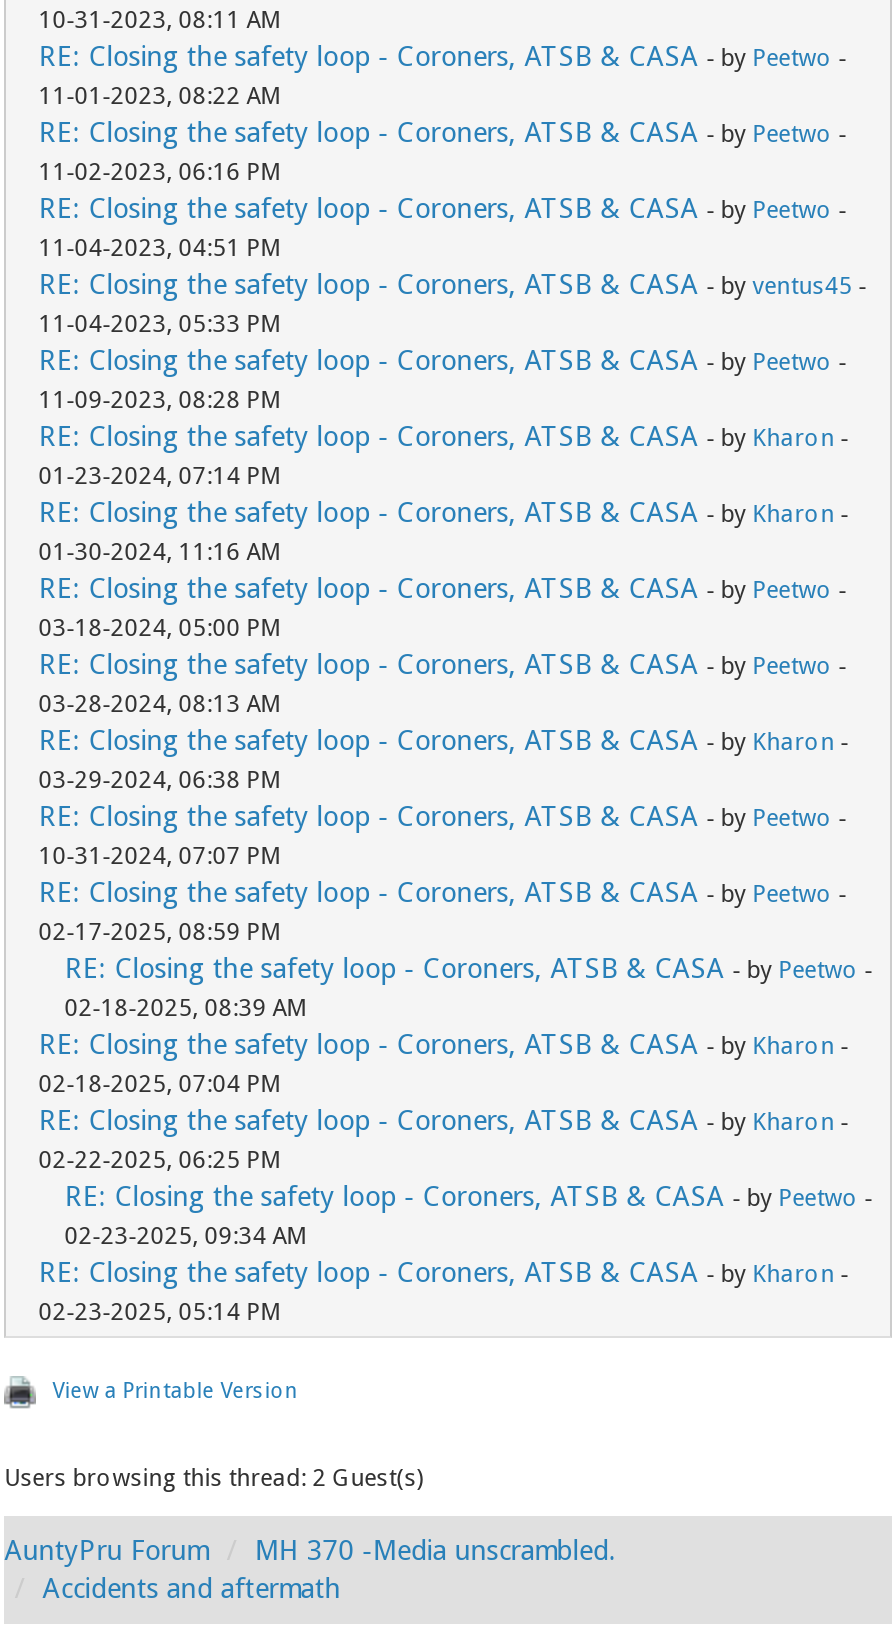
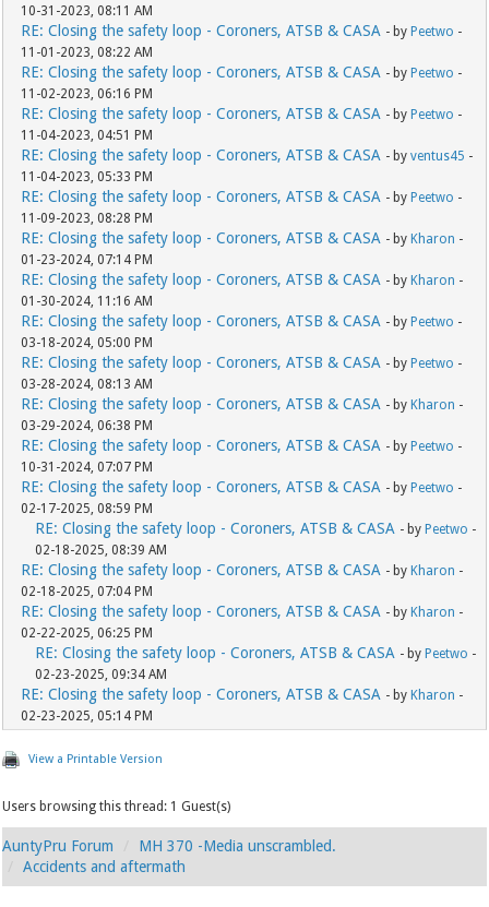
- Users browsing this thread: 2 Guest(s)
+ Users browsing this thread: 1 Guest(s)
